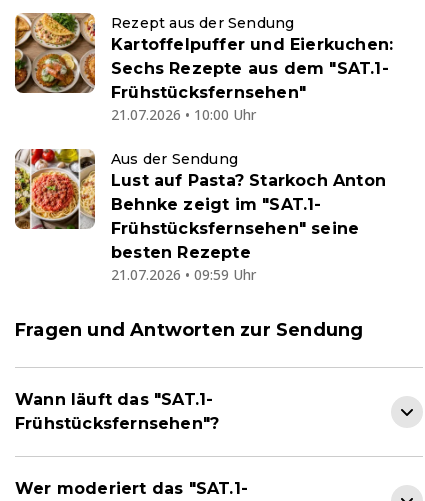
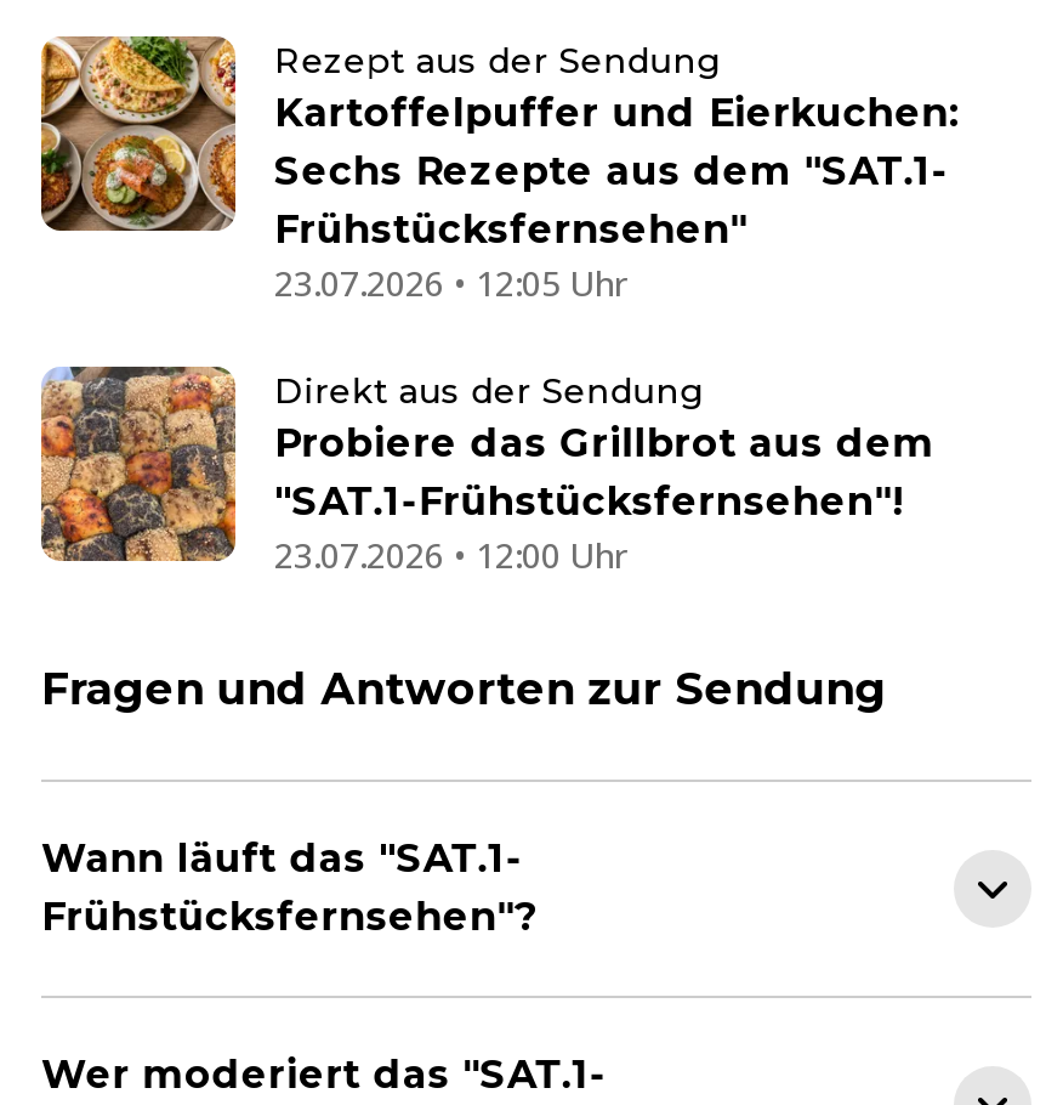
- 21.07.2026 • 10:00 Uhr
+ 23.07.2026 • 12:05 Uhr

- [image]
- Aus der Sendung
- Lust auf Pasta? Starkoch Anton
- Behnke zeigt im "SAT.1-
- Frühstücksfernsehen" seine
- besten Rezepte
- 21.07.2026 • 09:59 Uhr
+ [image]
+ Direkt aus der Sendung
+ Probiere das Grillbrot aus dem
+ "SAT.1-Frühstücksfernsehen"!
+ 23.07.2026 • 12:00 Uhr
